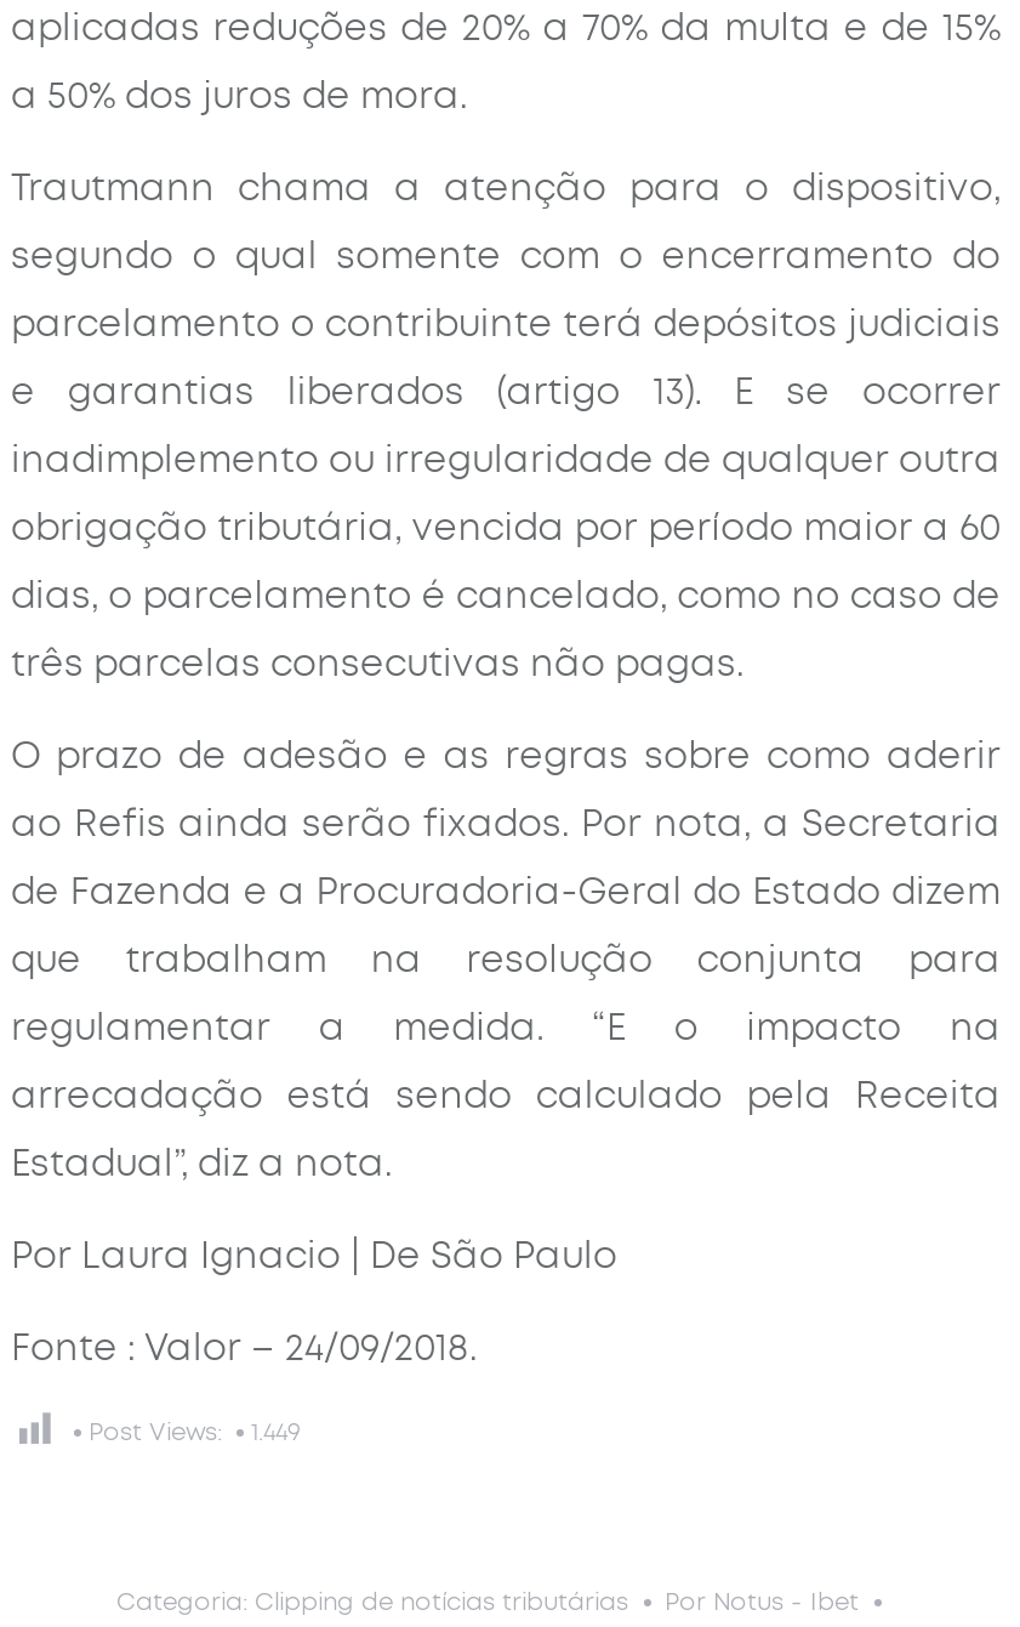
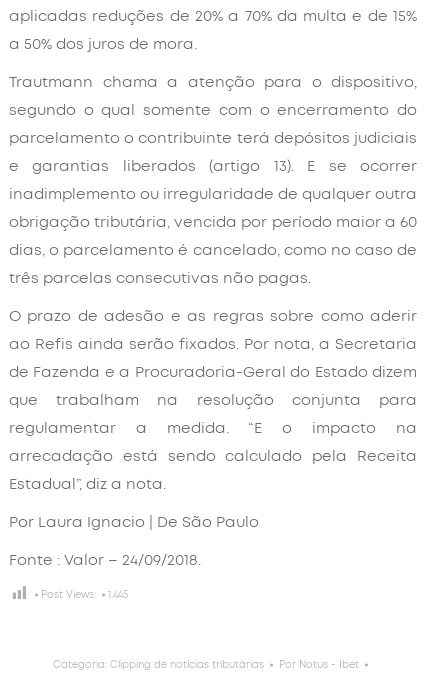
- Post Views: 1.449
+ Post Views: 1.445
